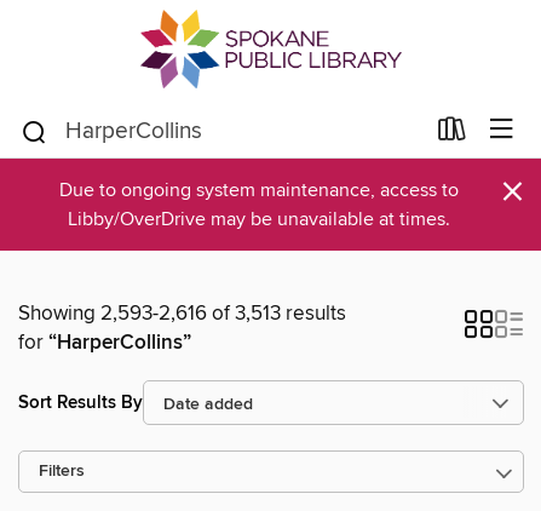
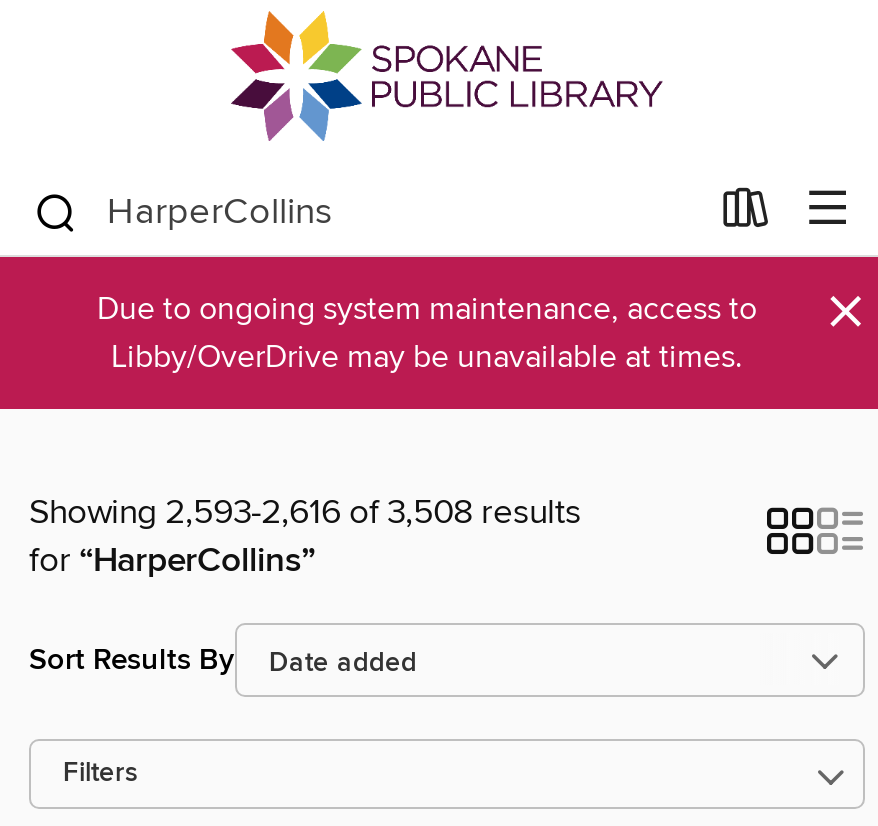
- Showing 2,593-2,616 of 3,513 results
+ Showing 2,593-2,616 of 3,508 results
